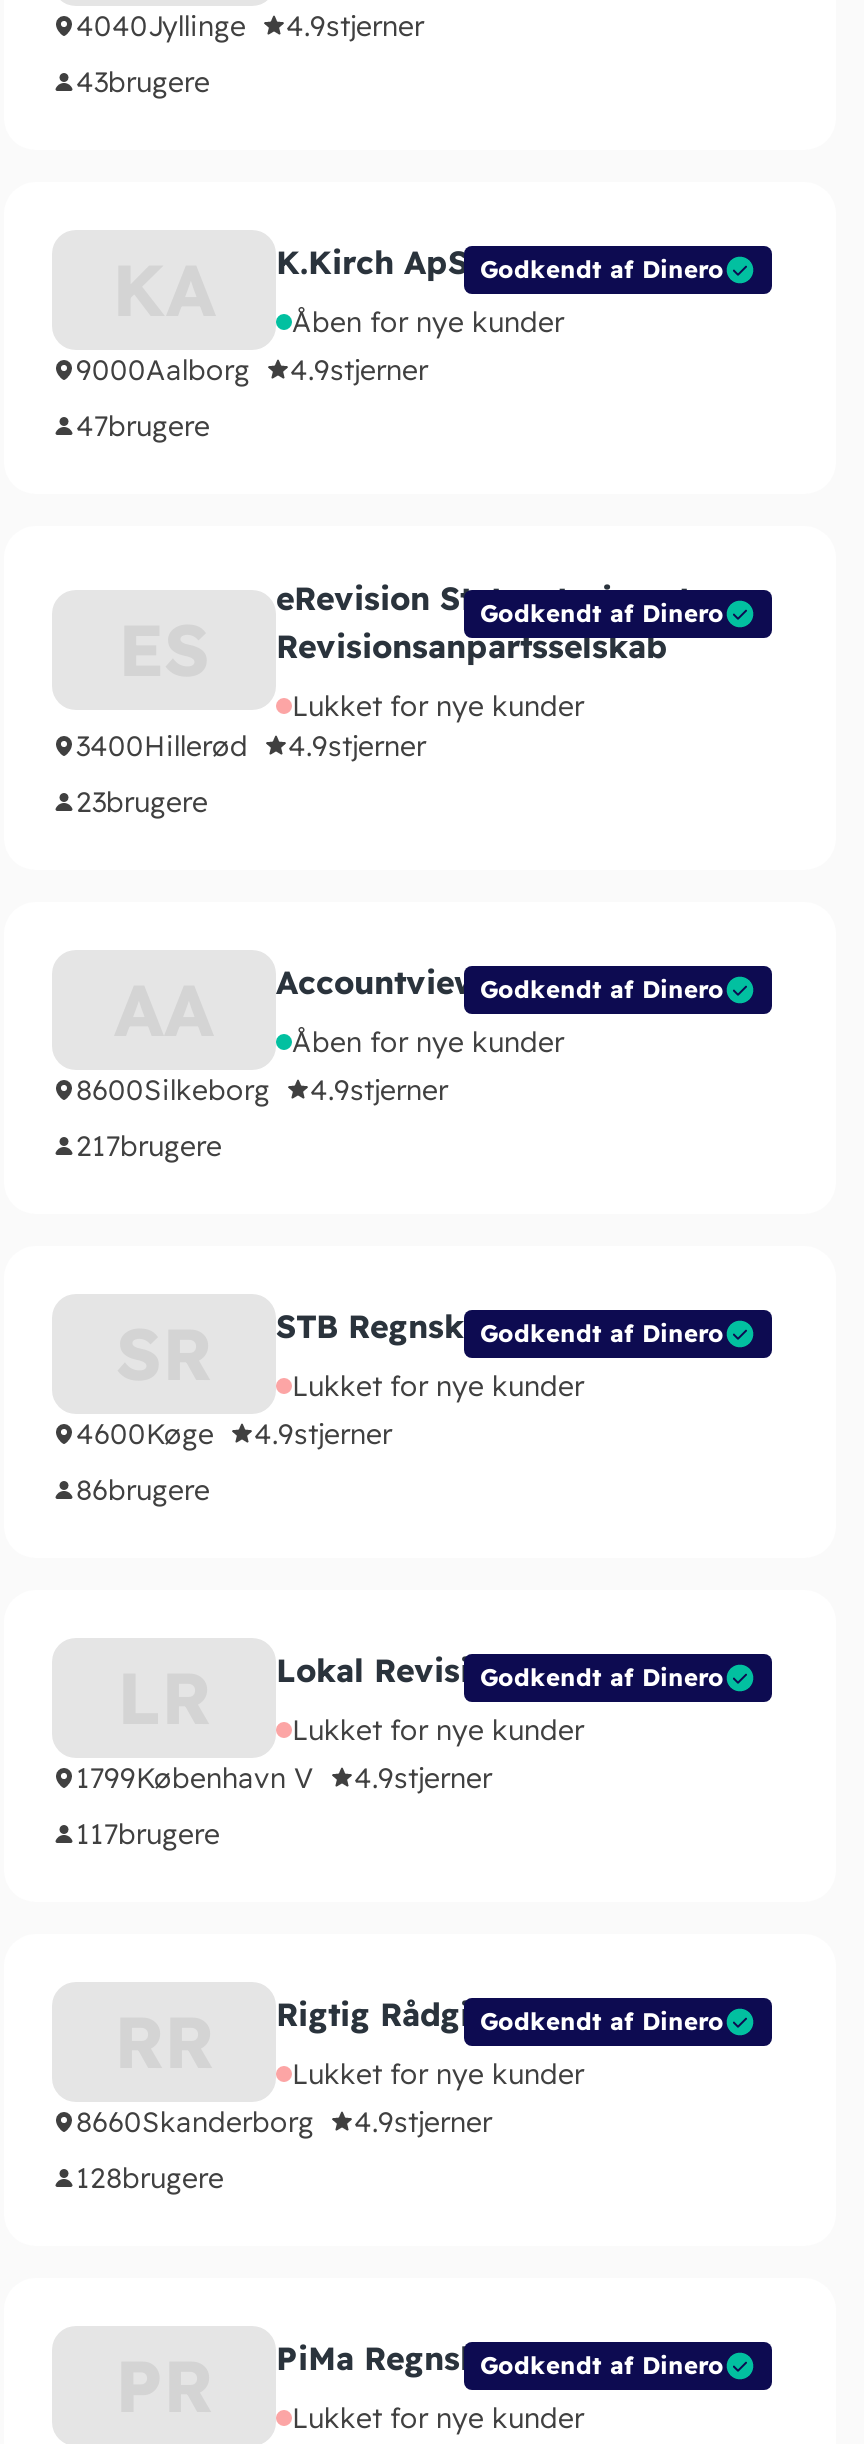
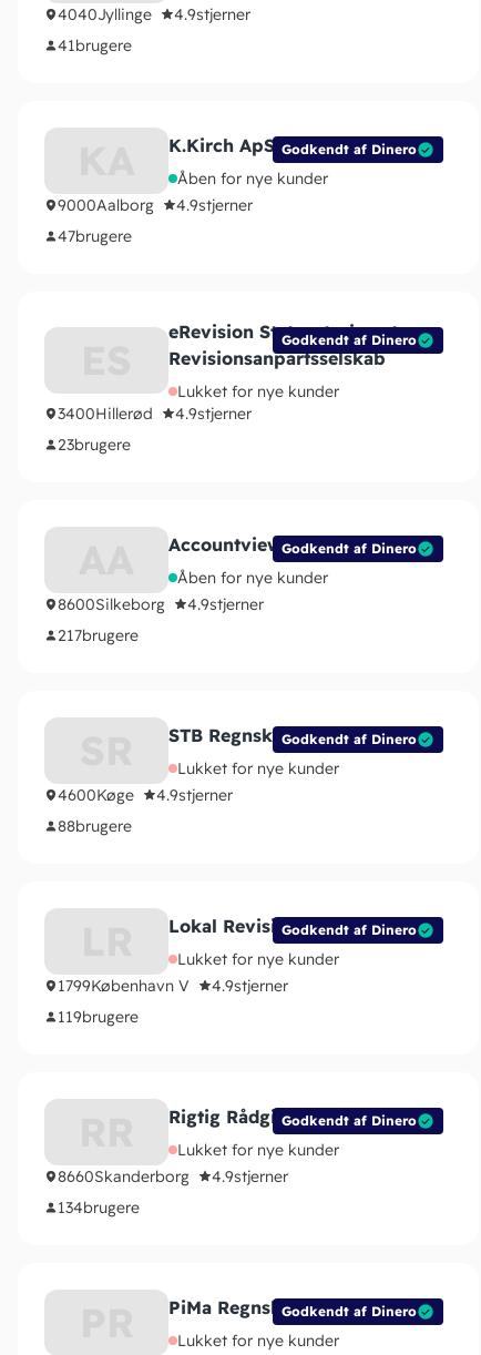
- 43brugere
+ 41brugere

- 86brugere
+ 88brugere

- 117brugere
+ 119brugere

- 128brugere
+ 134brugere
